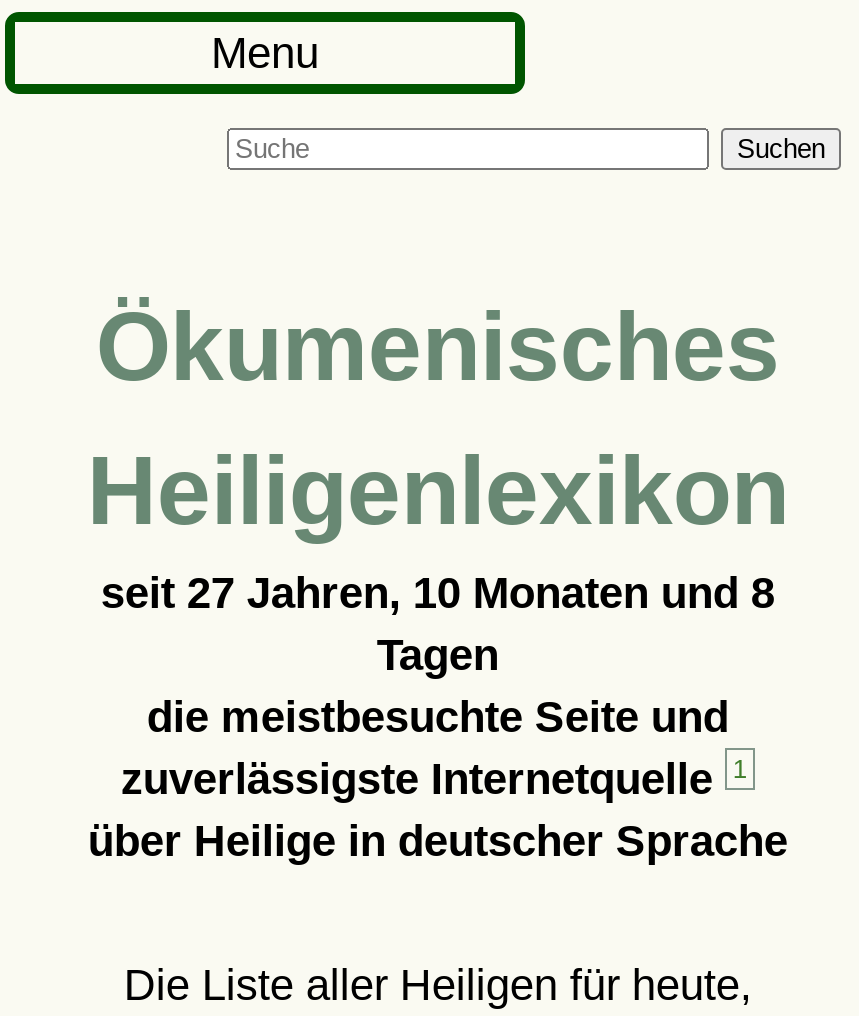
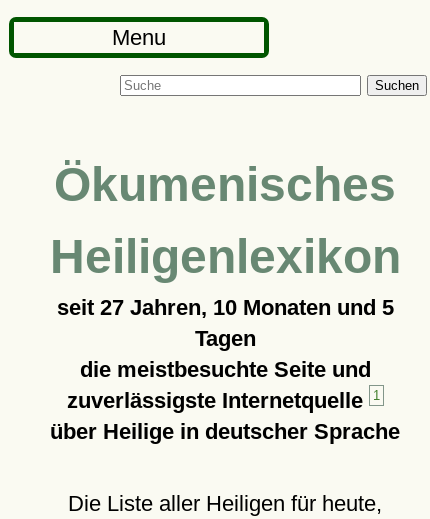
- seit 27 Jahren, 10 Monaten und 8
+ seit 27 Jahren, 10 Monaten und 5
